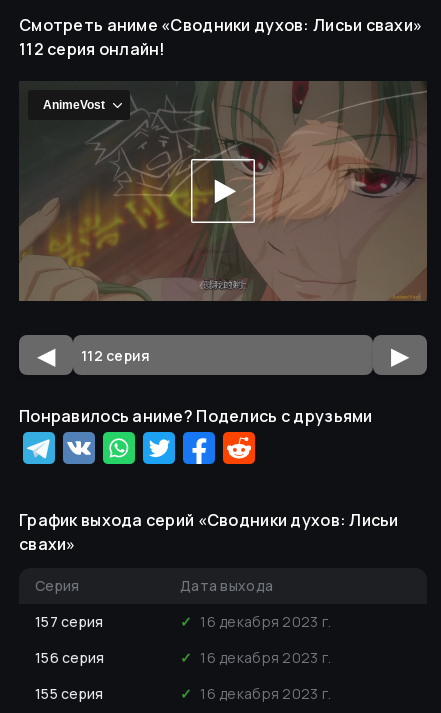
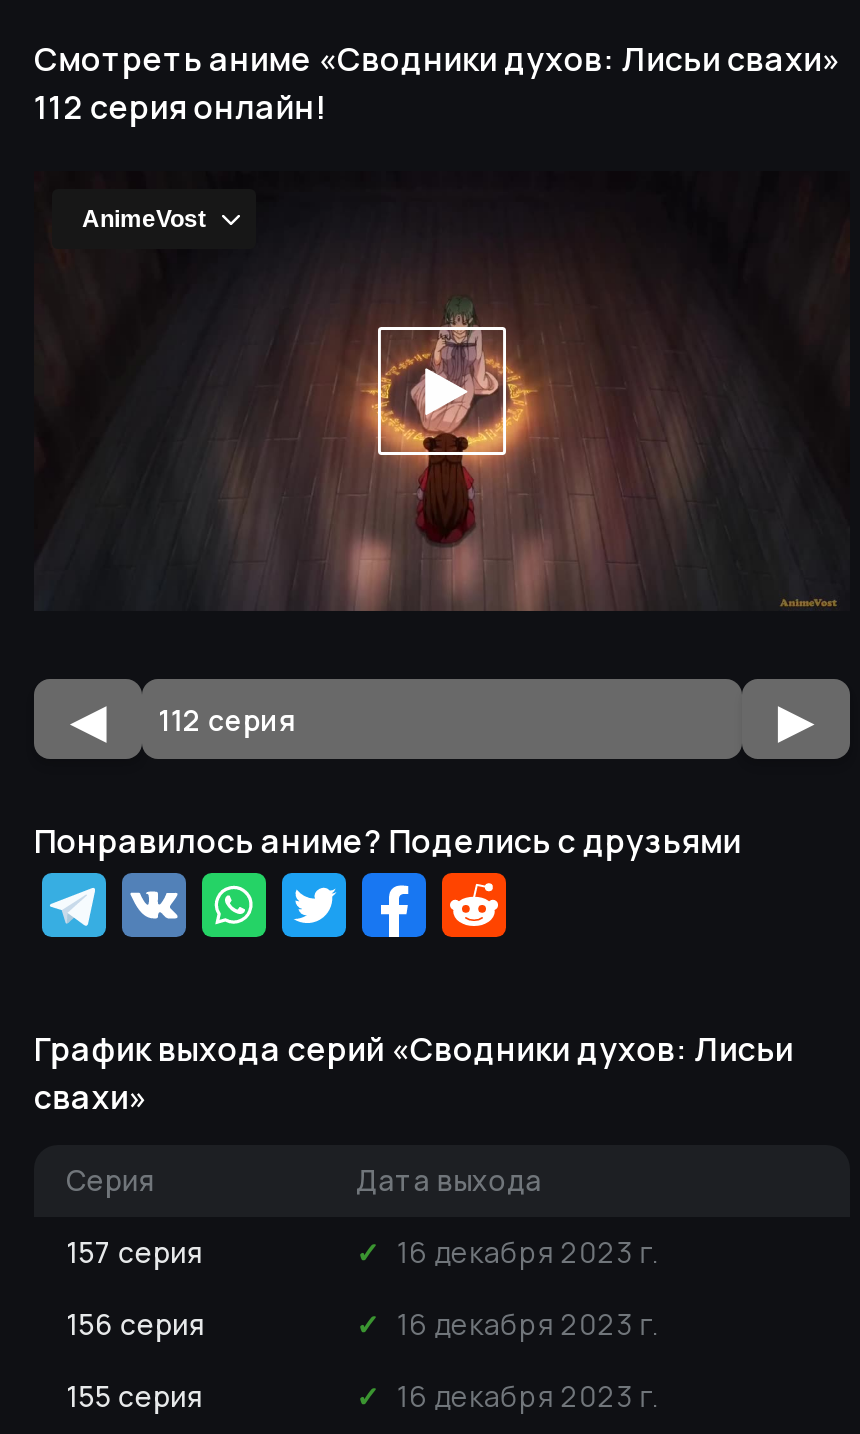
- [image]
+ [image]
